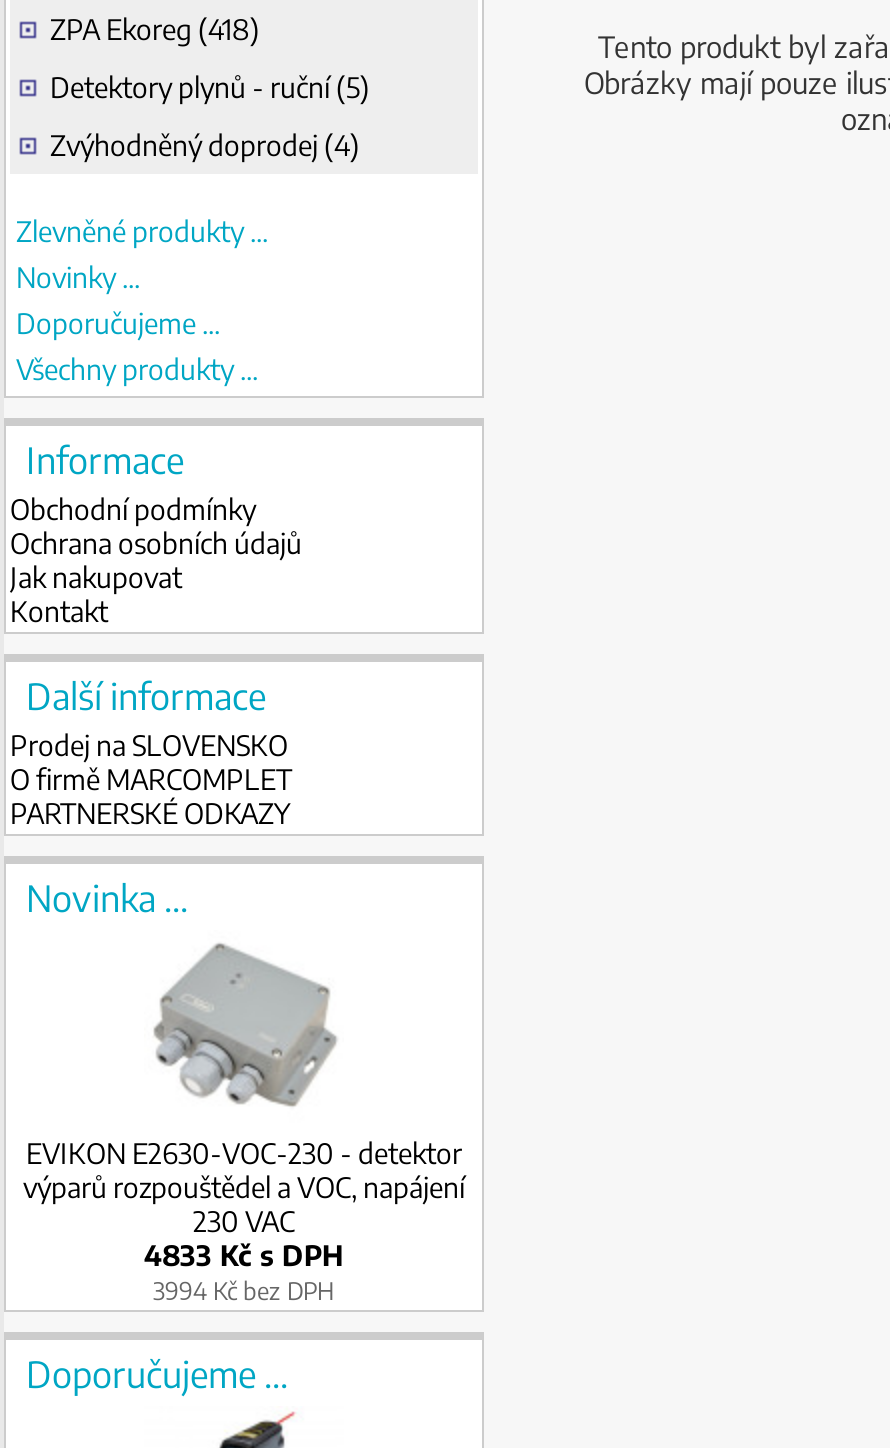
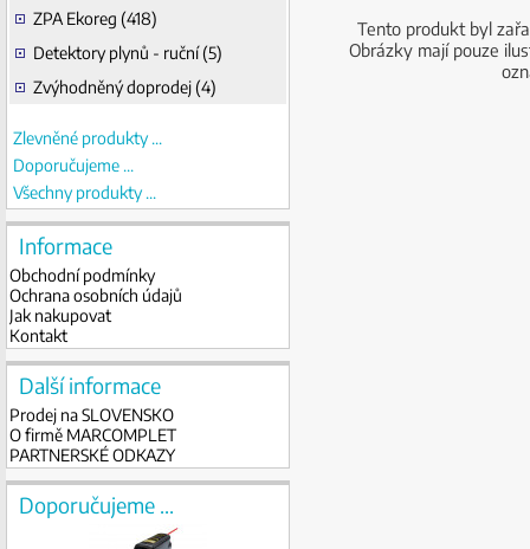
- Novinky ...

- Novinka ...

- [image]
- EVIKON E2630-VOC-230 - detektor
- výparů rozpouštědel a VOC, napájení
- 230 VAC
- 4833 Kč s DPH
- 3994 Kč bez DPH
